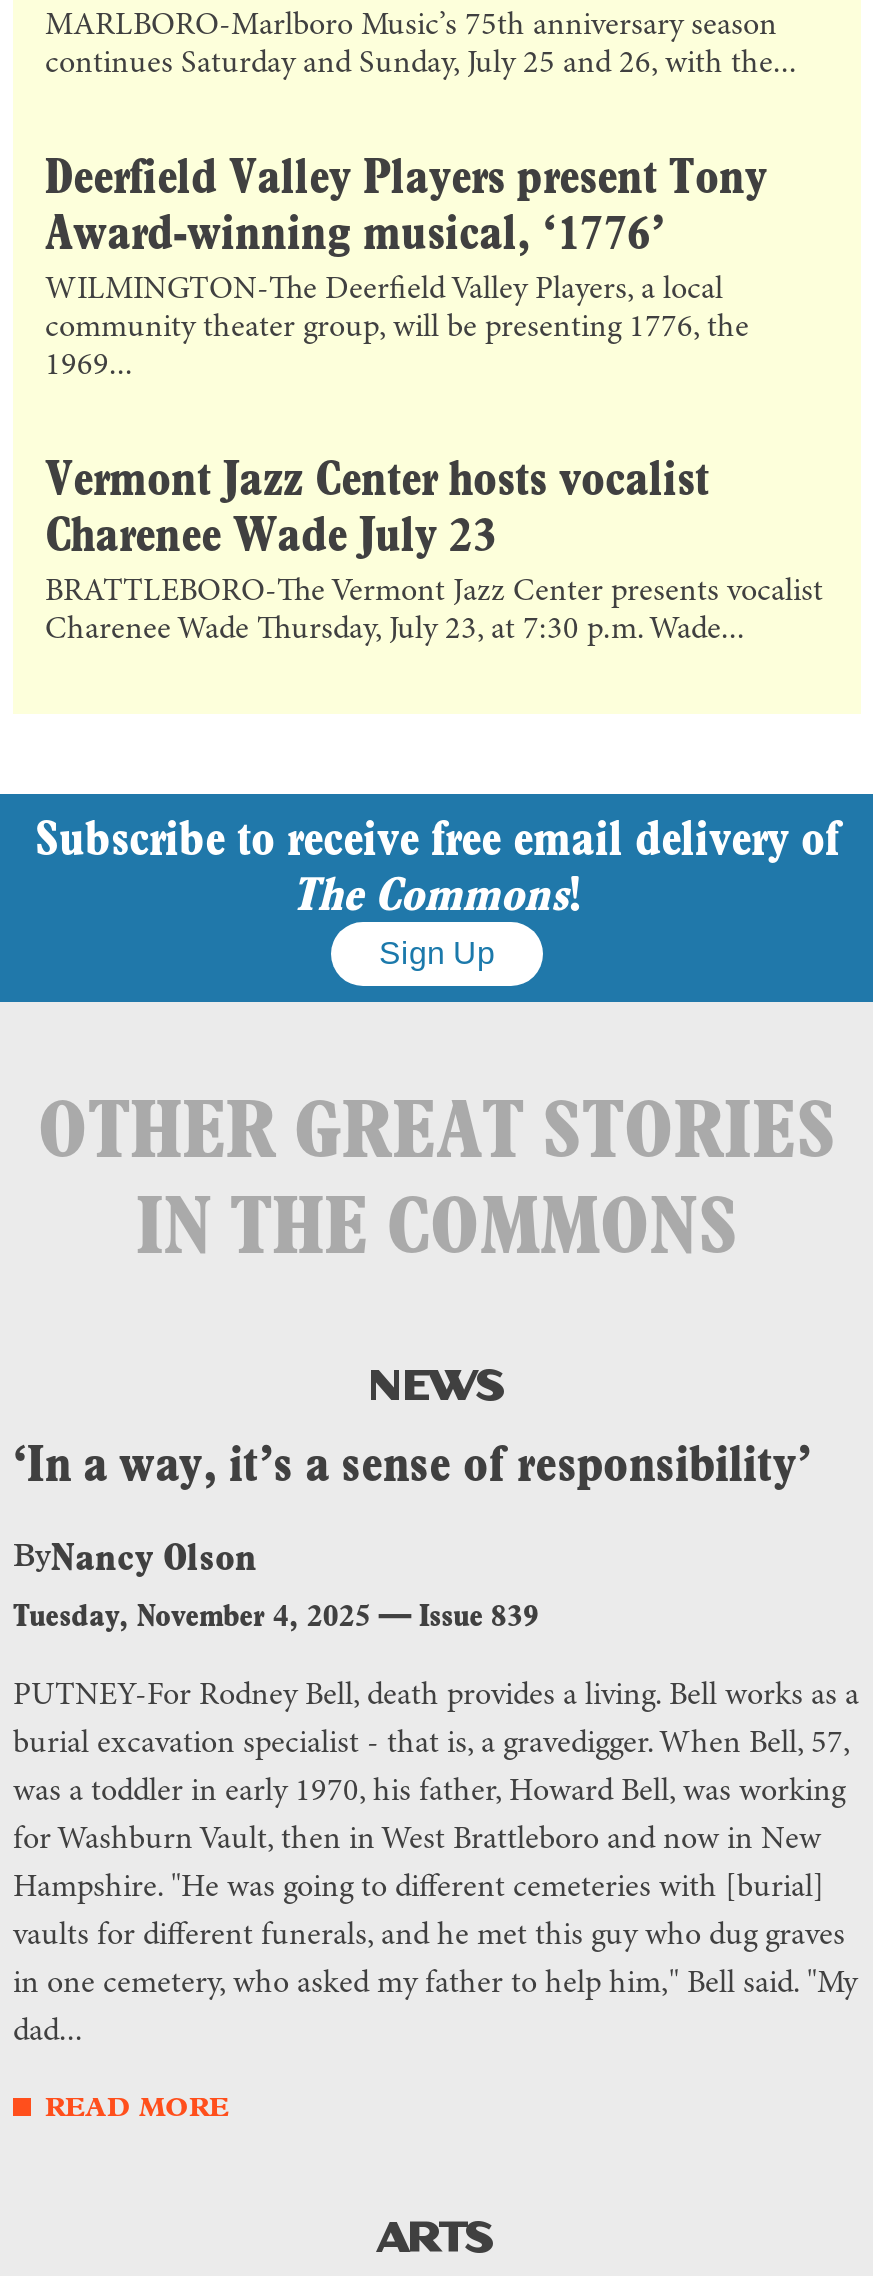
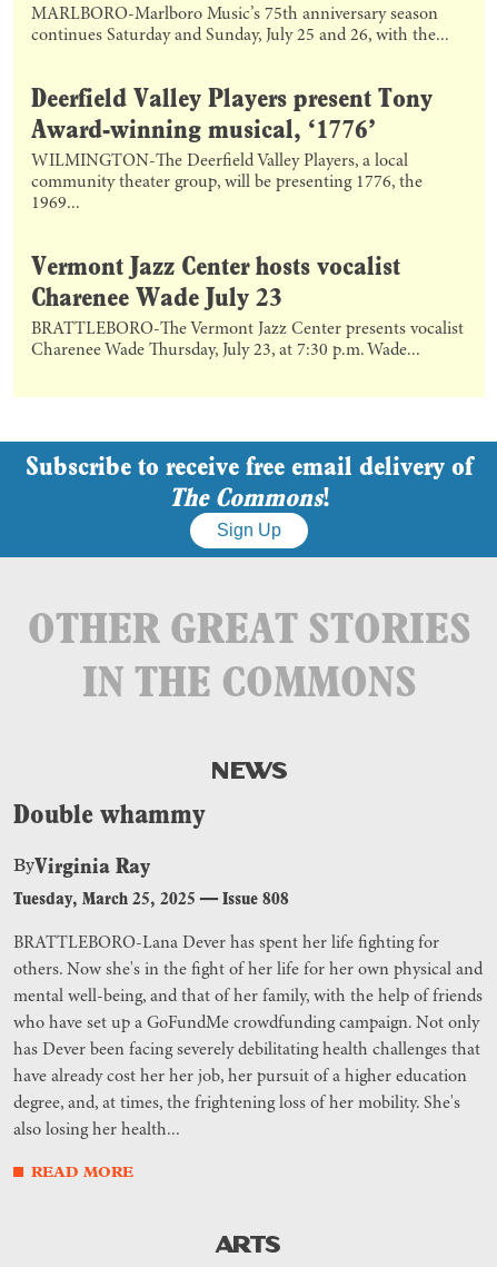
- ‘In a way, it’s a sense of responsibility’
+ Double whammy

- ByNancy Olson
- Tuesday, November 4, 2025 — Issue 839
+ ByVirginia Ray
+ Tuesday, March 25, 2025 — Issue 808

- PUTNEY-For Rodney Bell, death provides a living. Bell works as a
+ BRATTLEBORO-Lana Dever has spent her life fighting for

- burial excavation specialist - that is, a gravedigger. When Bell, 57,
+ others. Now she's in the fight of her life for her own physical and

- was a toddler in early 1970, his father, Howard Bell, was working
+ mental well-being, and that of her family, with the help of friends

- for Washburn Vault, then in West Brattleboro and now in New
+ who have set up a GoFundMe crowdfunding campaign. Not only

- Hampshire. "He was going to different cemeteries with [burial]
+ has Dever been facing severely debilitating health challenges that

- vaults for different funerals, and he met this guy who dug graves
+ have already cost her her job, her pursuit of a higher education

- in one cemetery, who asked my father to help him," Bell said. "My
+ degree, and, at times, the frightening loss of her mobility. She's

- dad...
+ also losing her health...
